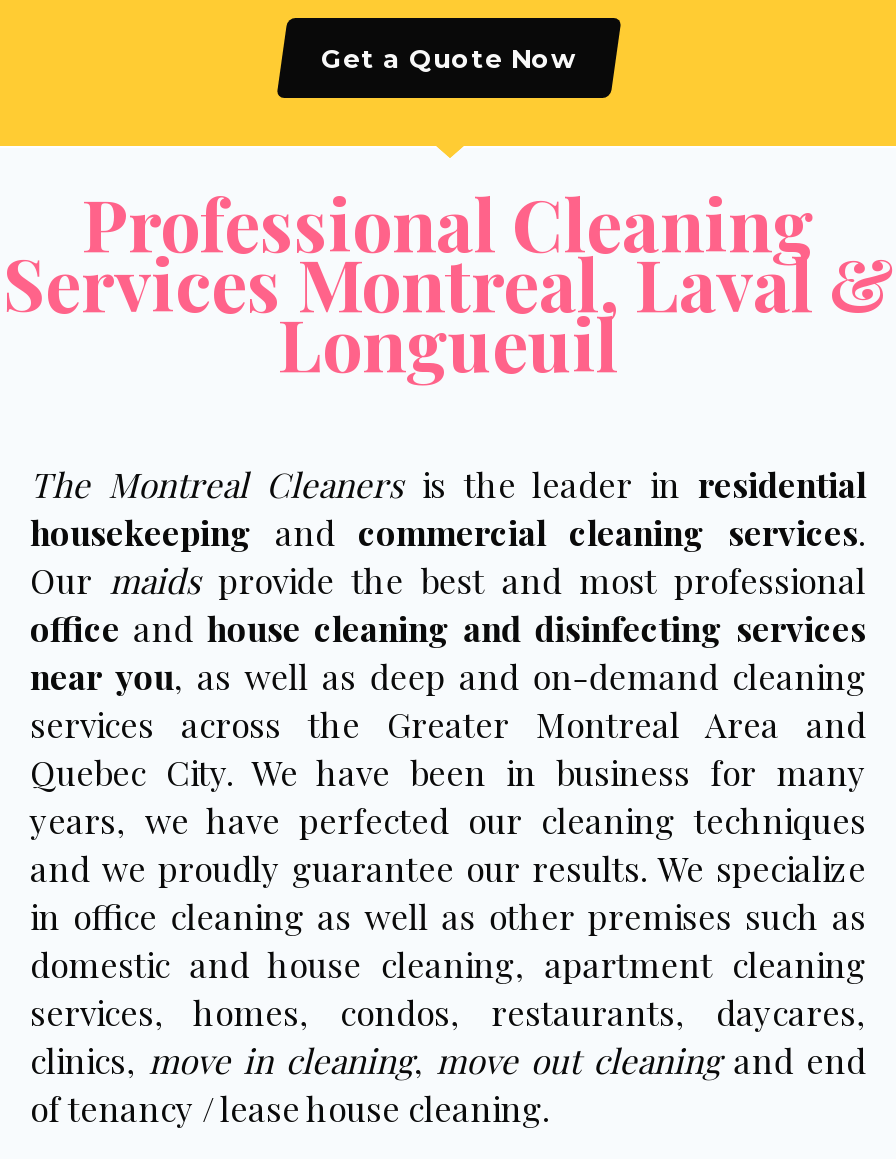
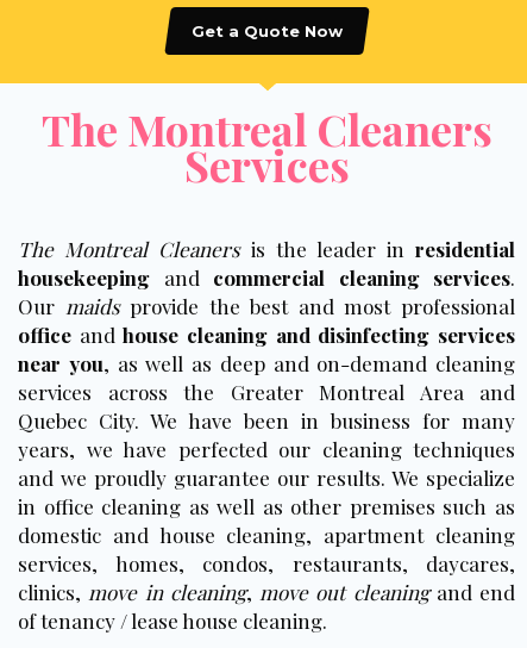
- Professional Cleaning
- Services Montreal, Laval &
- Longueuil
+ The Montreal Cleaners
+ Services
